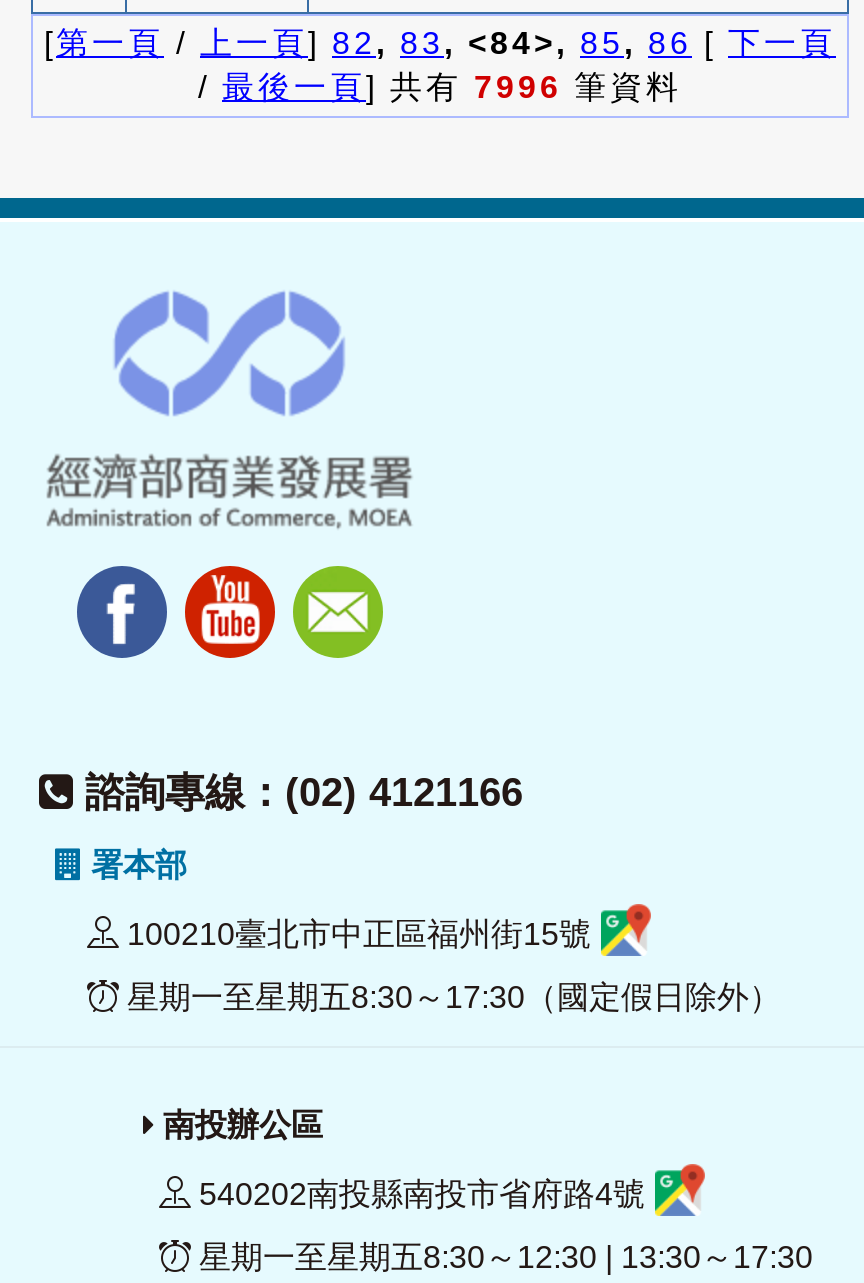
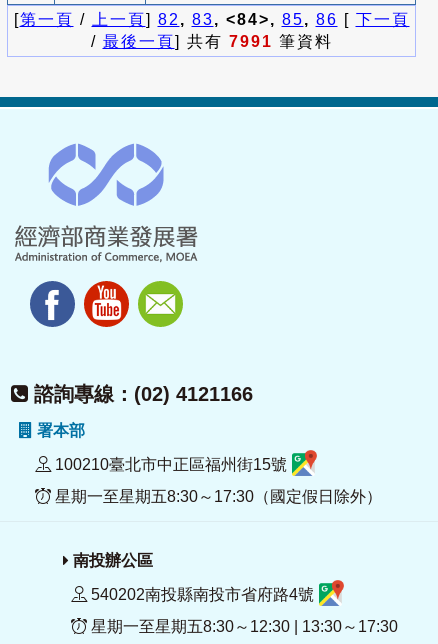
- /最後一頁] 共有7996筆資料
+ /最後一頁] 共有7991筆資料
